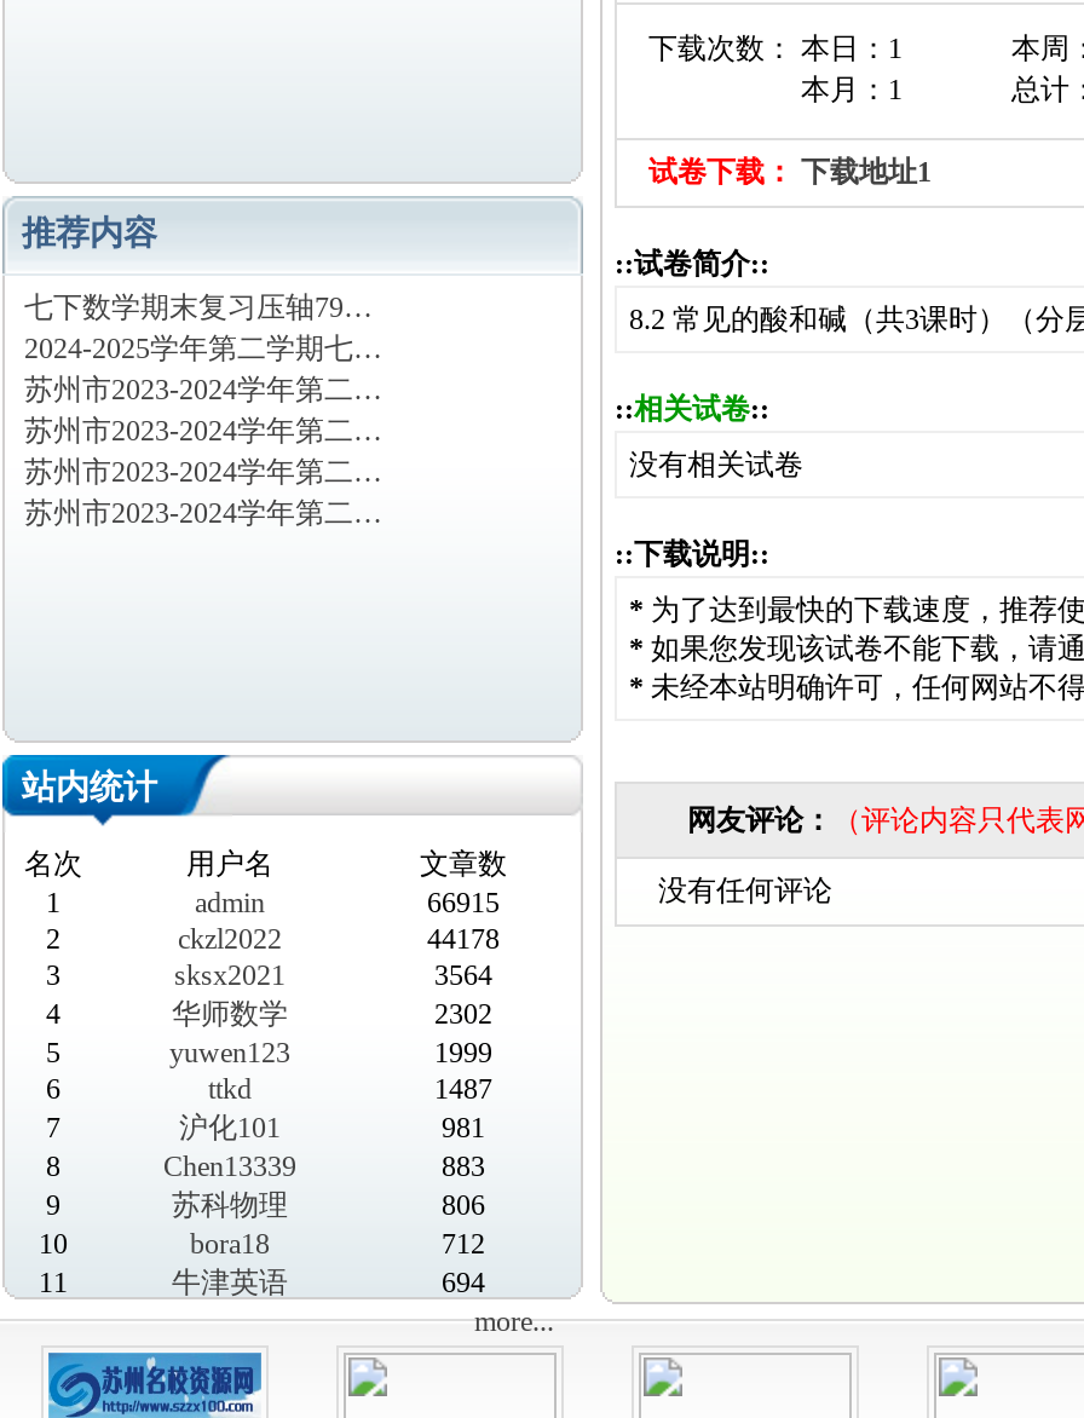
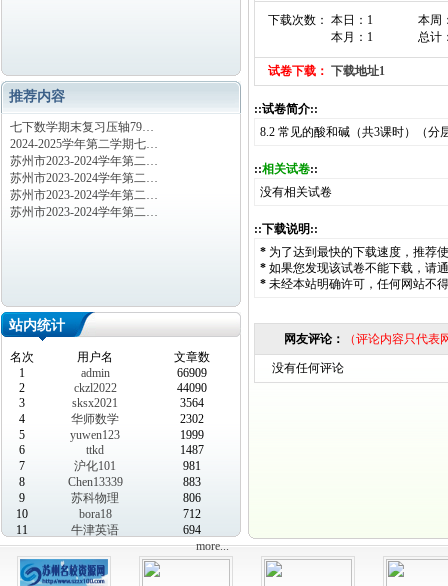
- 66915
+ 66909

- 44178
+ 44090
